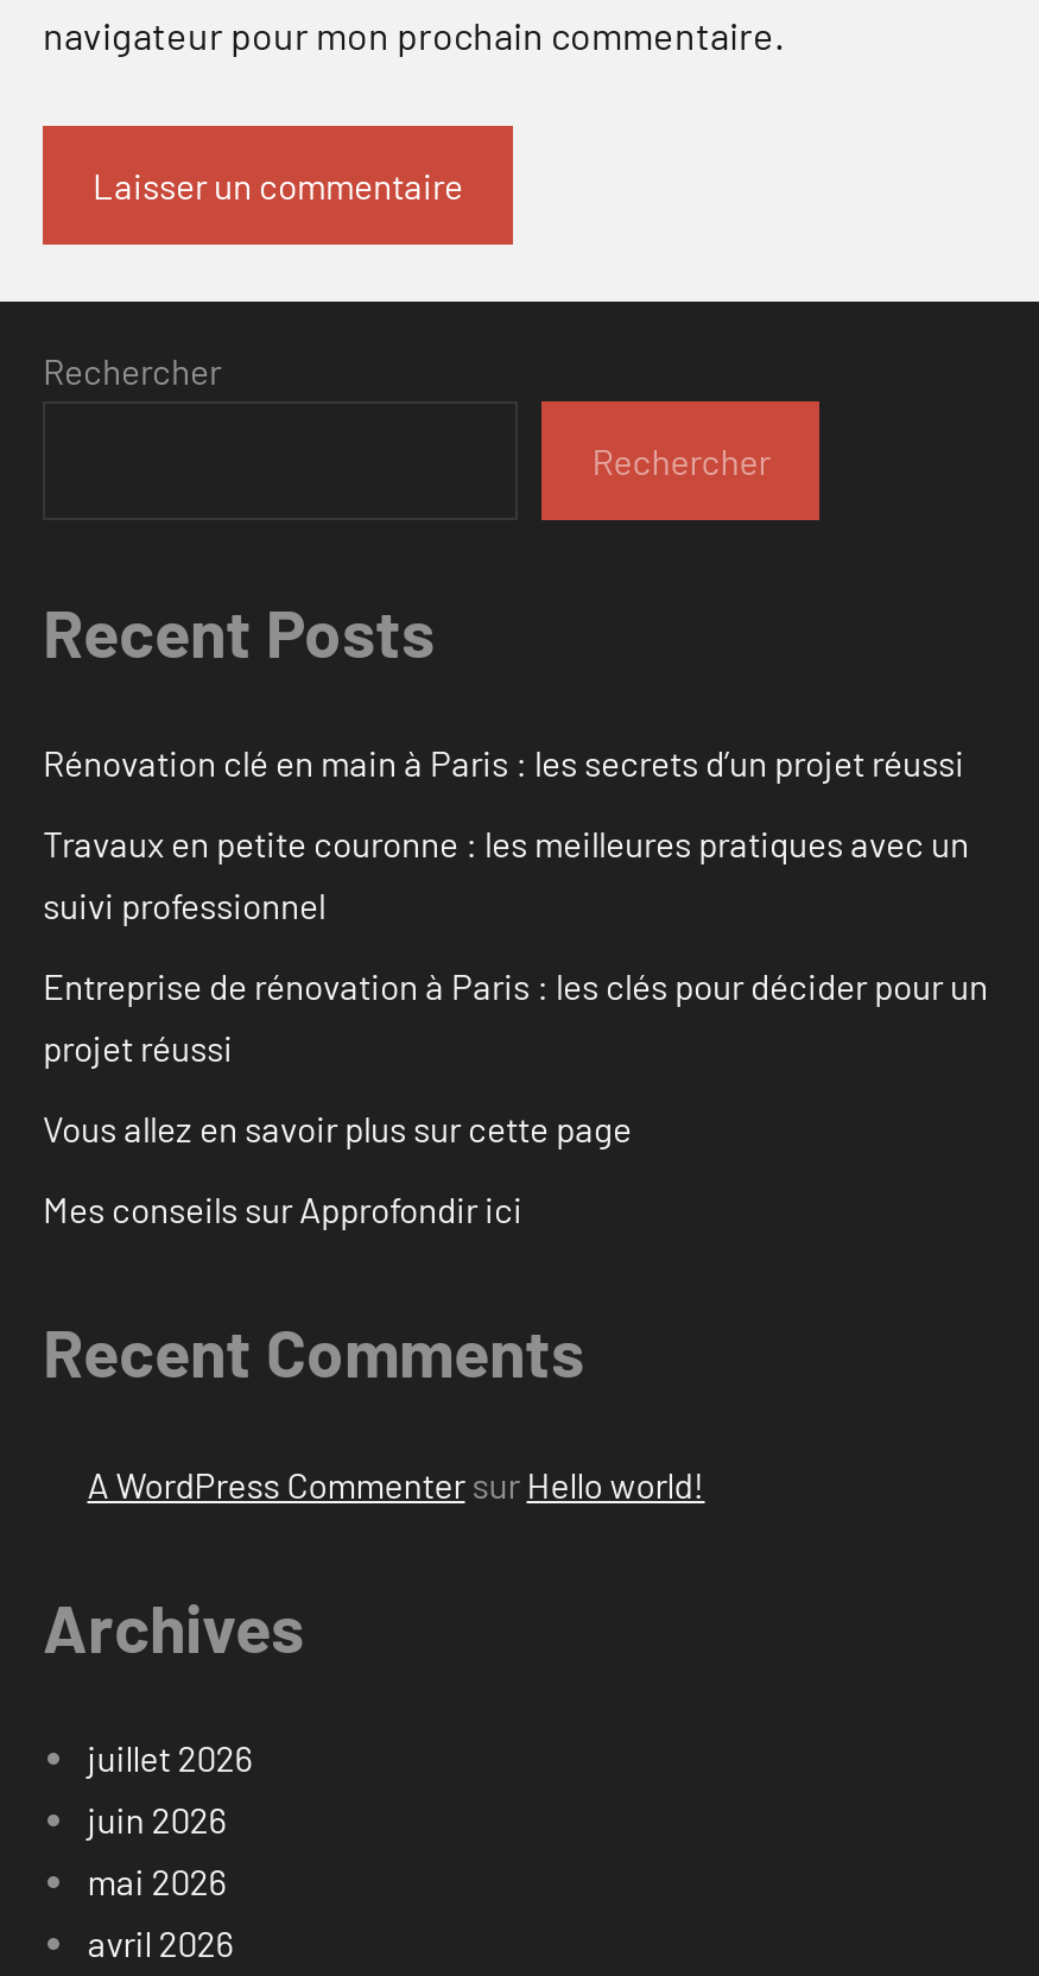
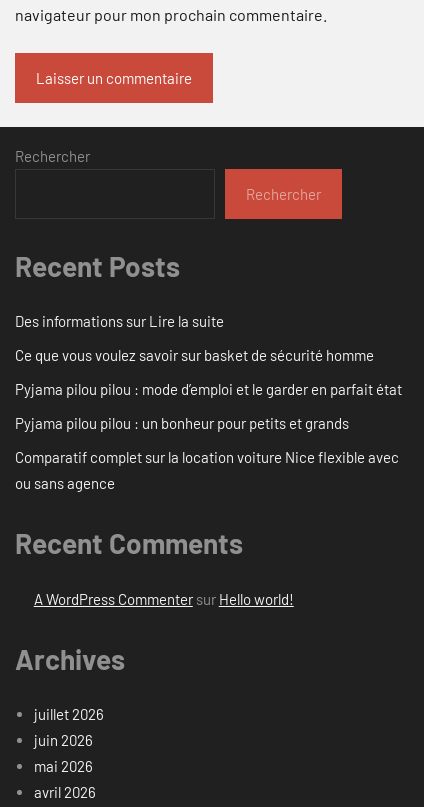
- Rénovation clé en main à Paris : les secrets d’un projet réussi
+ Des informations sur Lire la suite

- Travaux en petite couronne : les meilleures pratiques avec un
- suivi professionnel
+ Ce que vous voulez savoir sur basket de sécurité homme

- Entreprise de rénovation à Paris : les clés pour décider pour un
- projet réussi
+ Pyjama pilou pilou : mode d’emploi et le garder en parfait état

- Vous allez en savoir plus sur cette page
+ Pyjama pilou pilou : un bonheur pour petits et grands

- Mes conseils sur Approfondir ici
+ Comparatif complet sur la location voiture Nice flexible avec
+ ou sans agence
